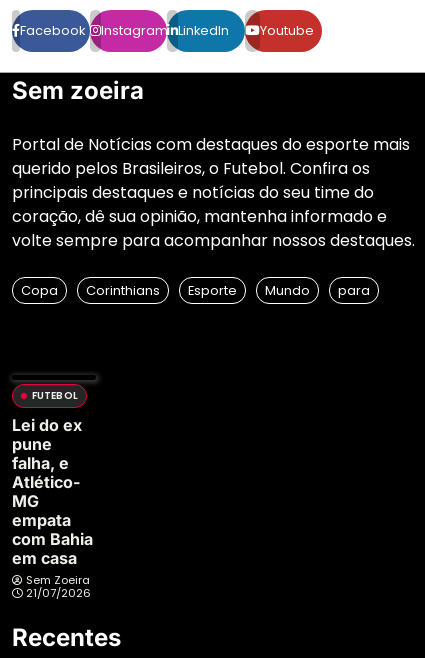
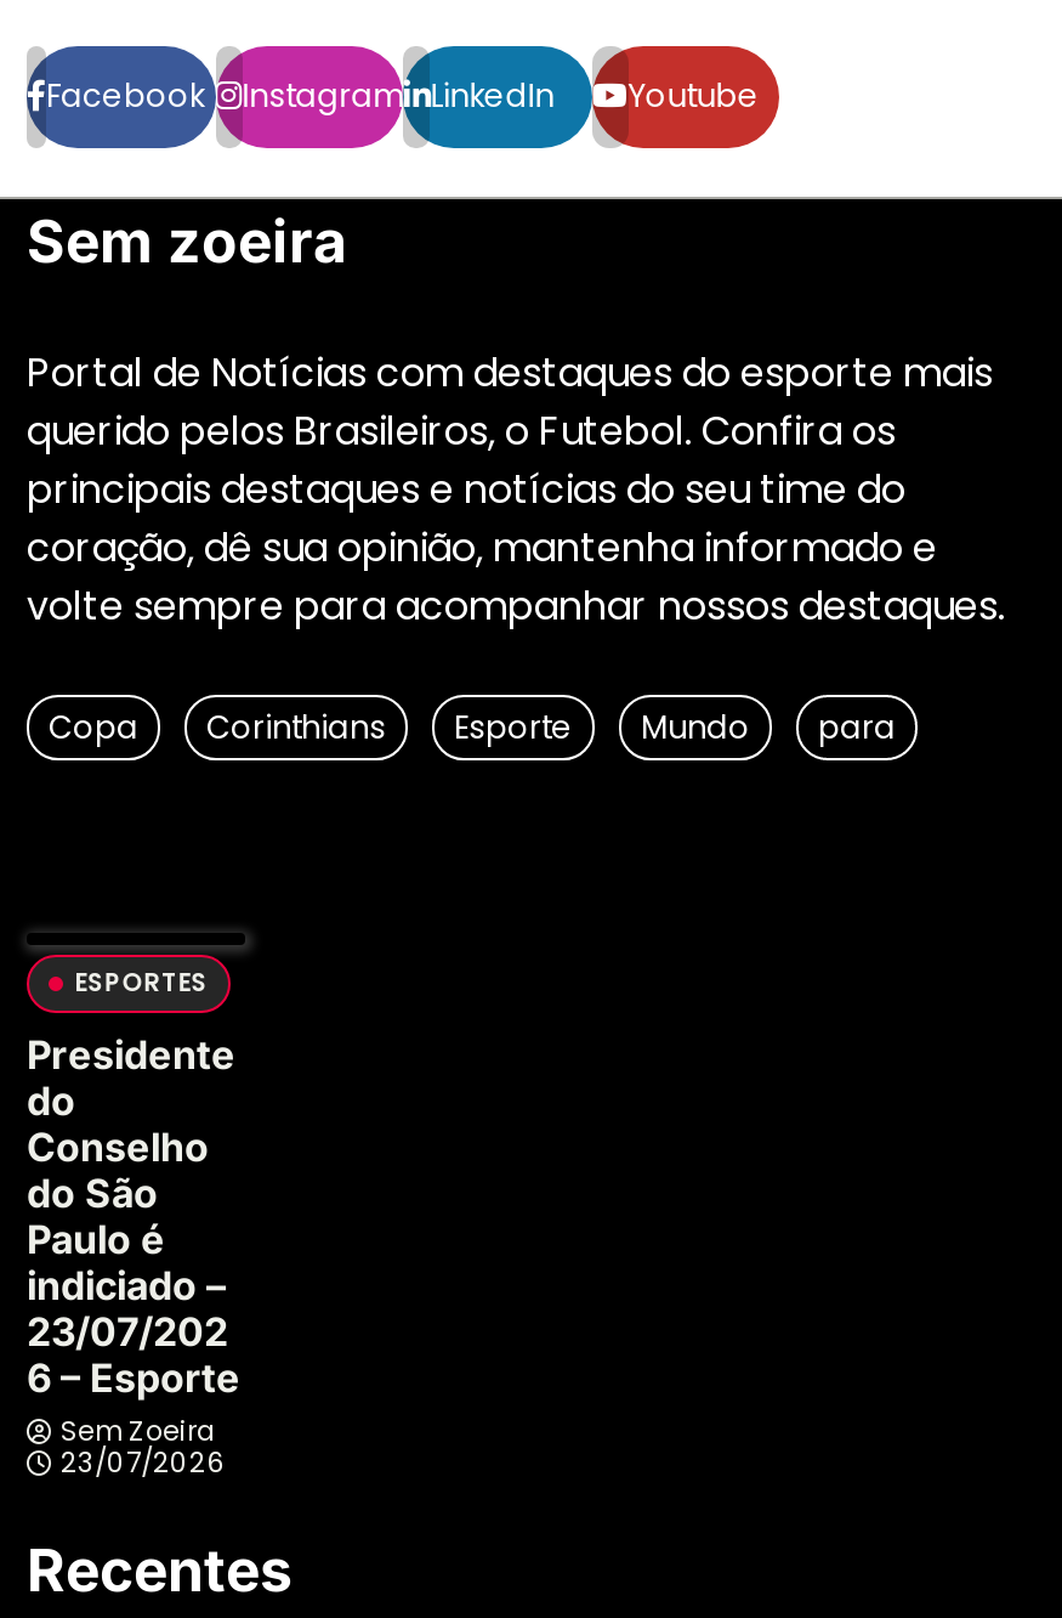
- FUTEBOL
+ ESPORTES

- Lei do ex
- pune
- falha, e
- Atlético-
- MG
- empata
- com Bahia
- em casa
+ Presidente
+ do
+ Conselho
+ do São
+ Paulo é
+ indiciado –
+ 23/07/202
+ 6 – Esporte

- 21/07/2026
+ 23/07/2026
